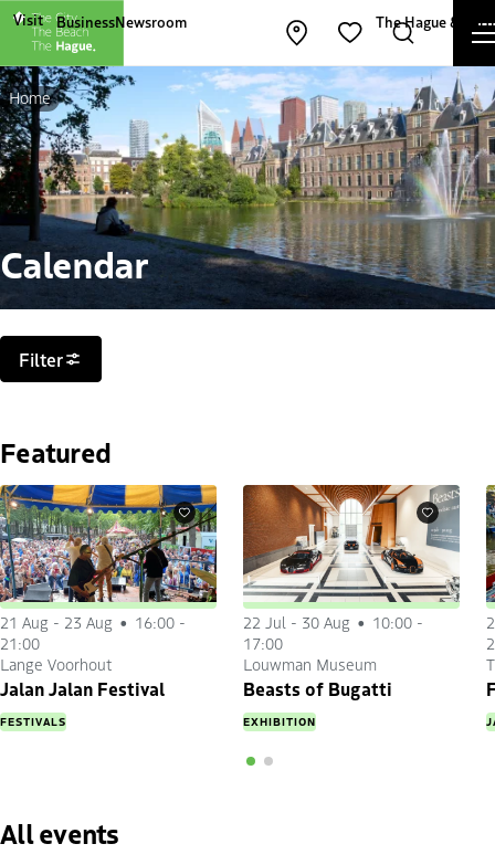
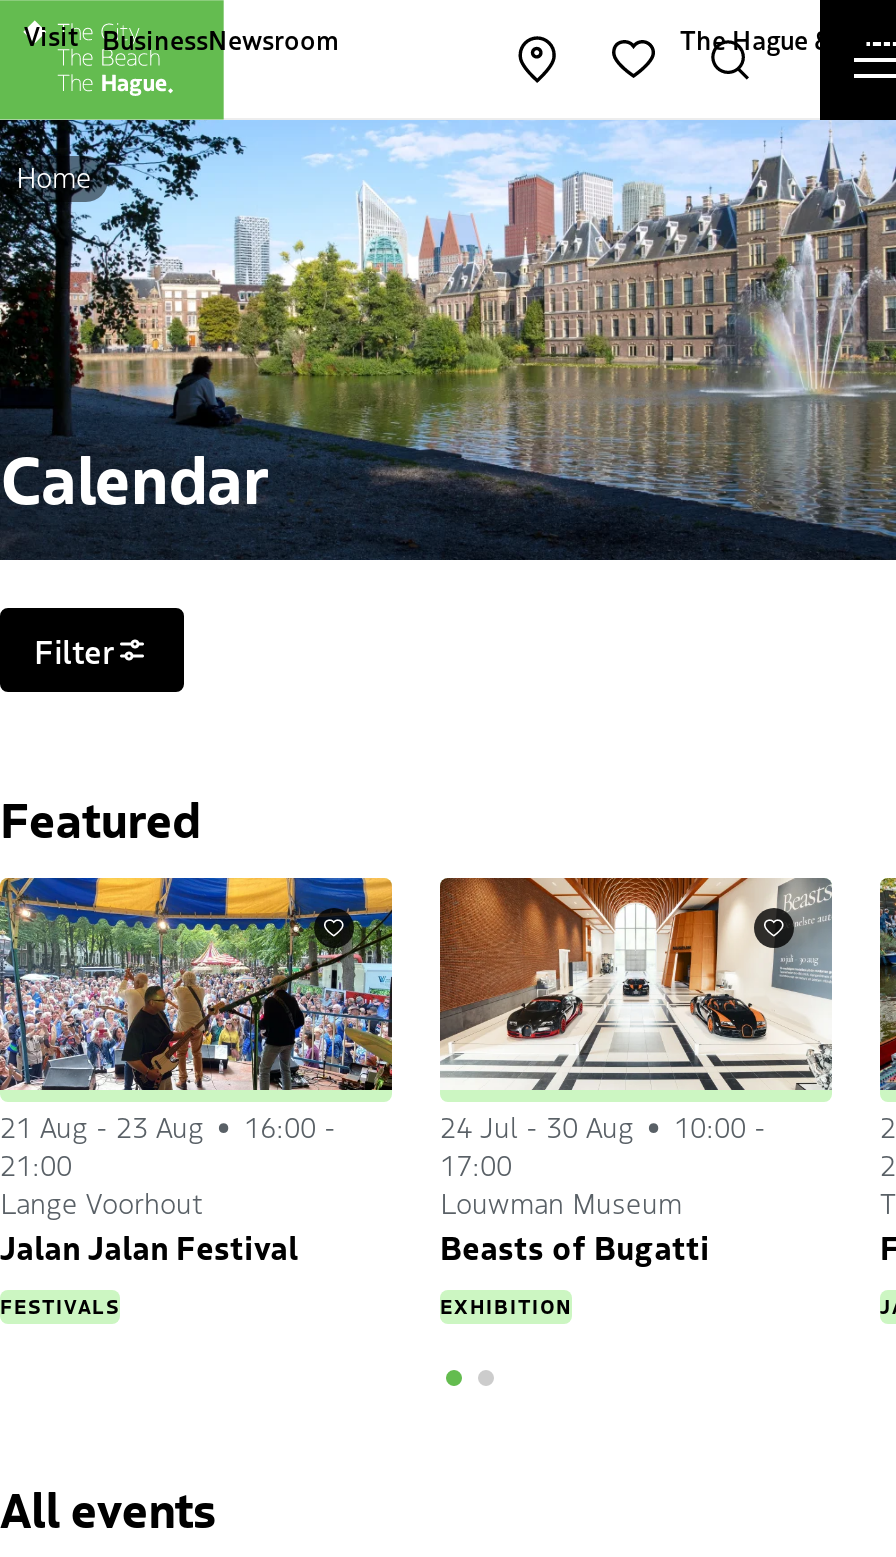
- 22 Jul - 30 Aug 10:00 -
+ 24 Jul - 30 Aug 10:00 -
